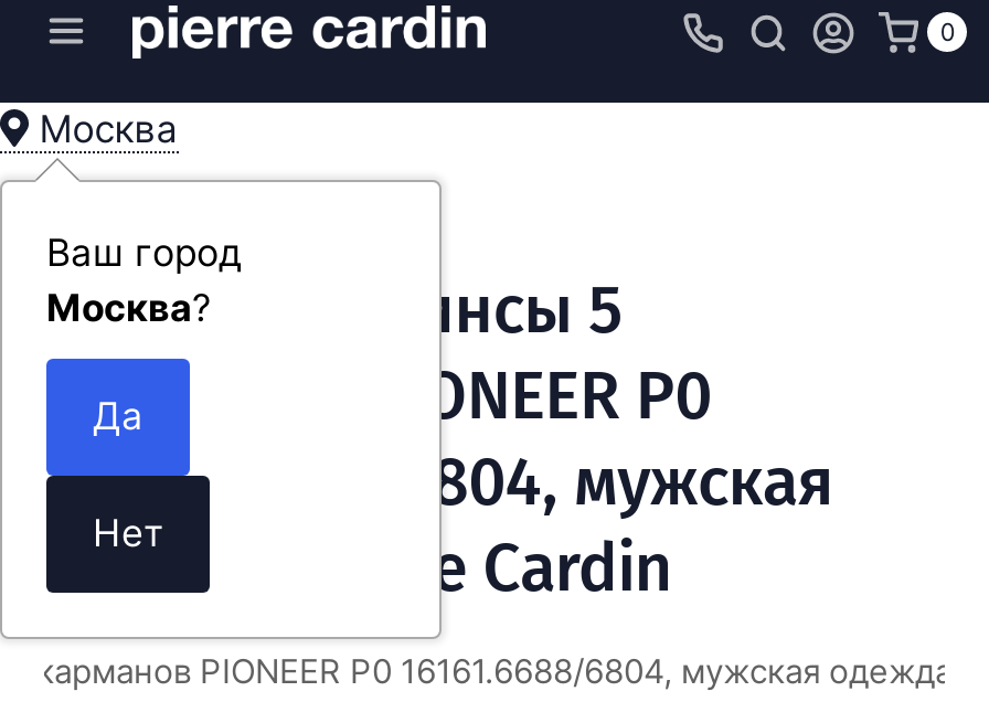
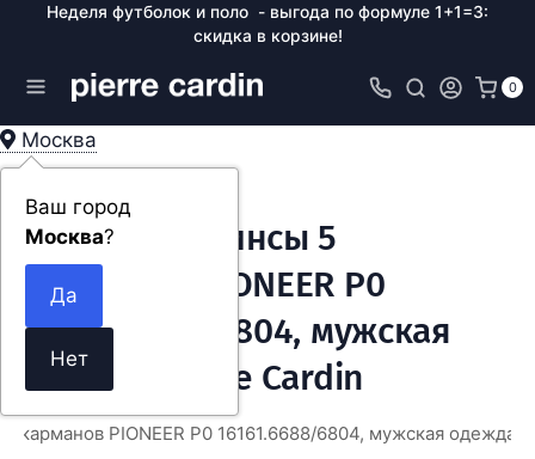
+ Неделя футболок и поло - выгода по формуле 1+1=3:
+ скидка в корзине!
